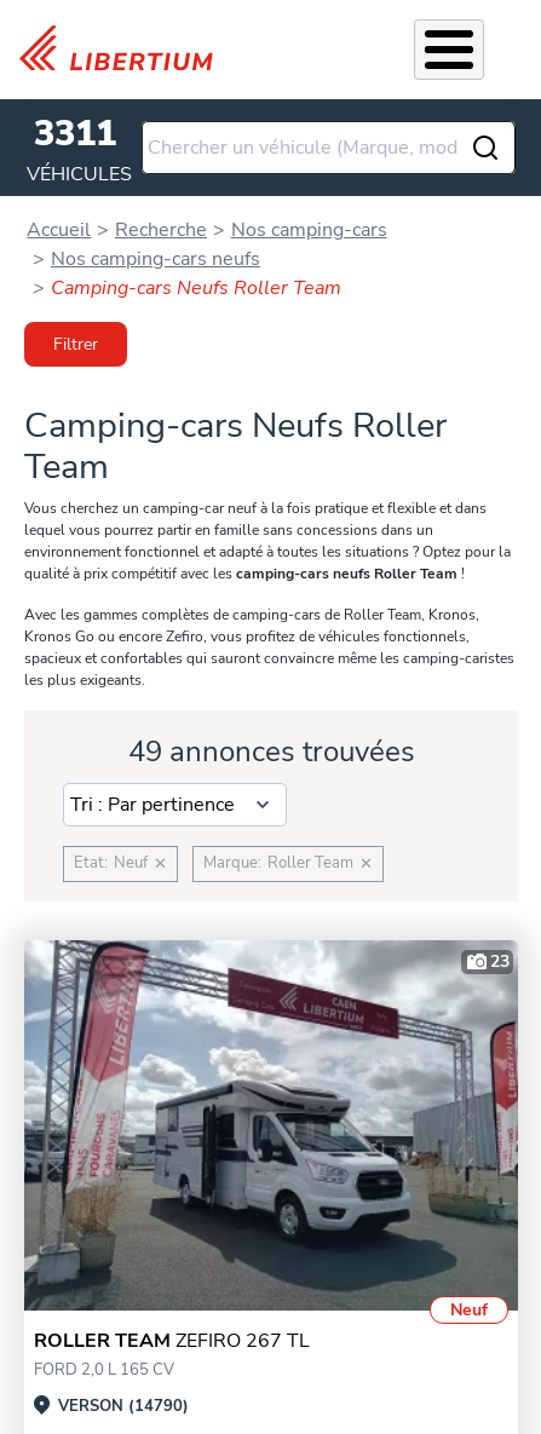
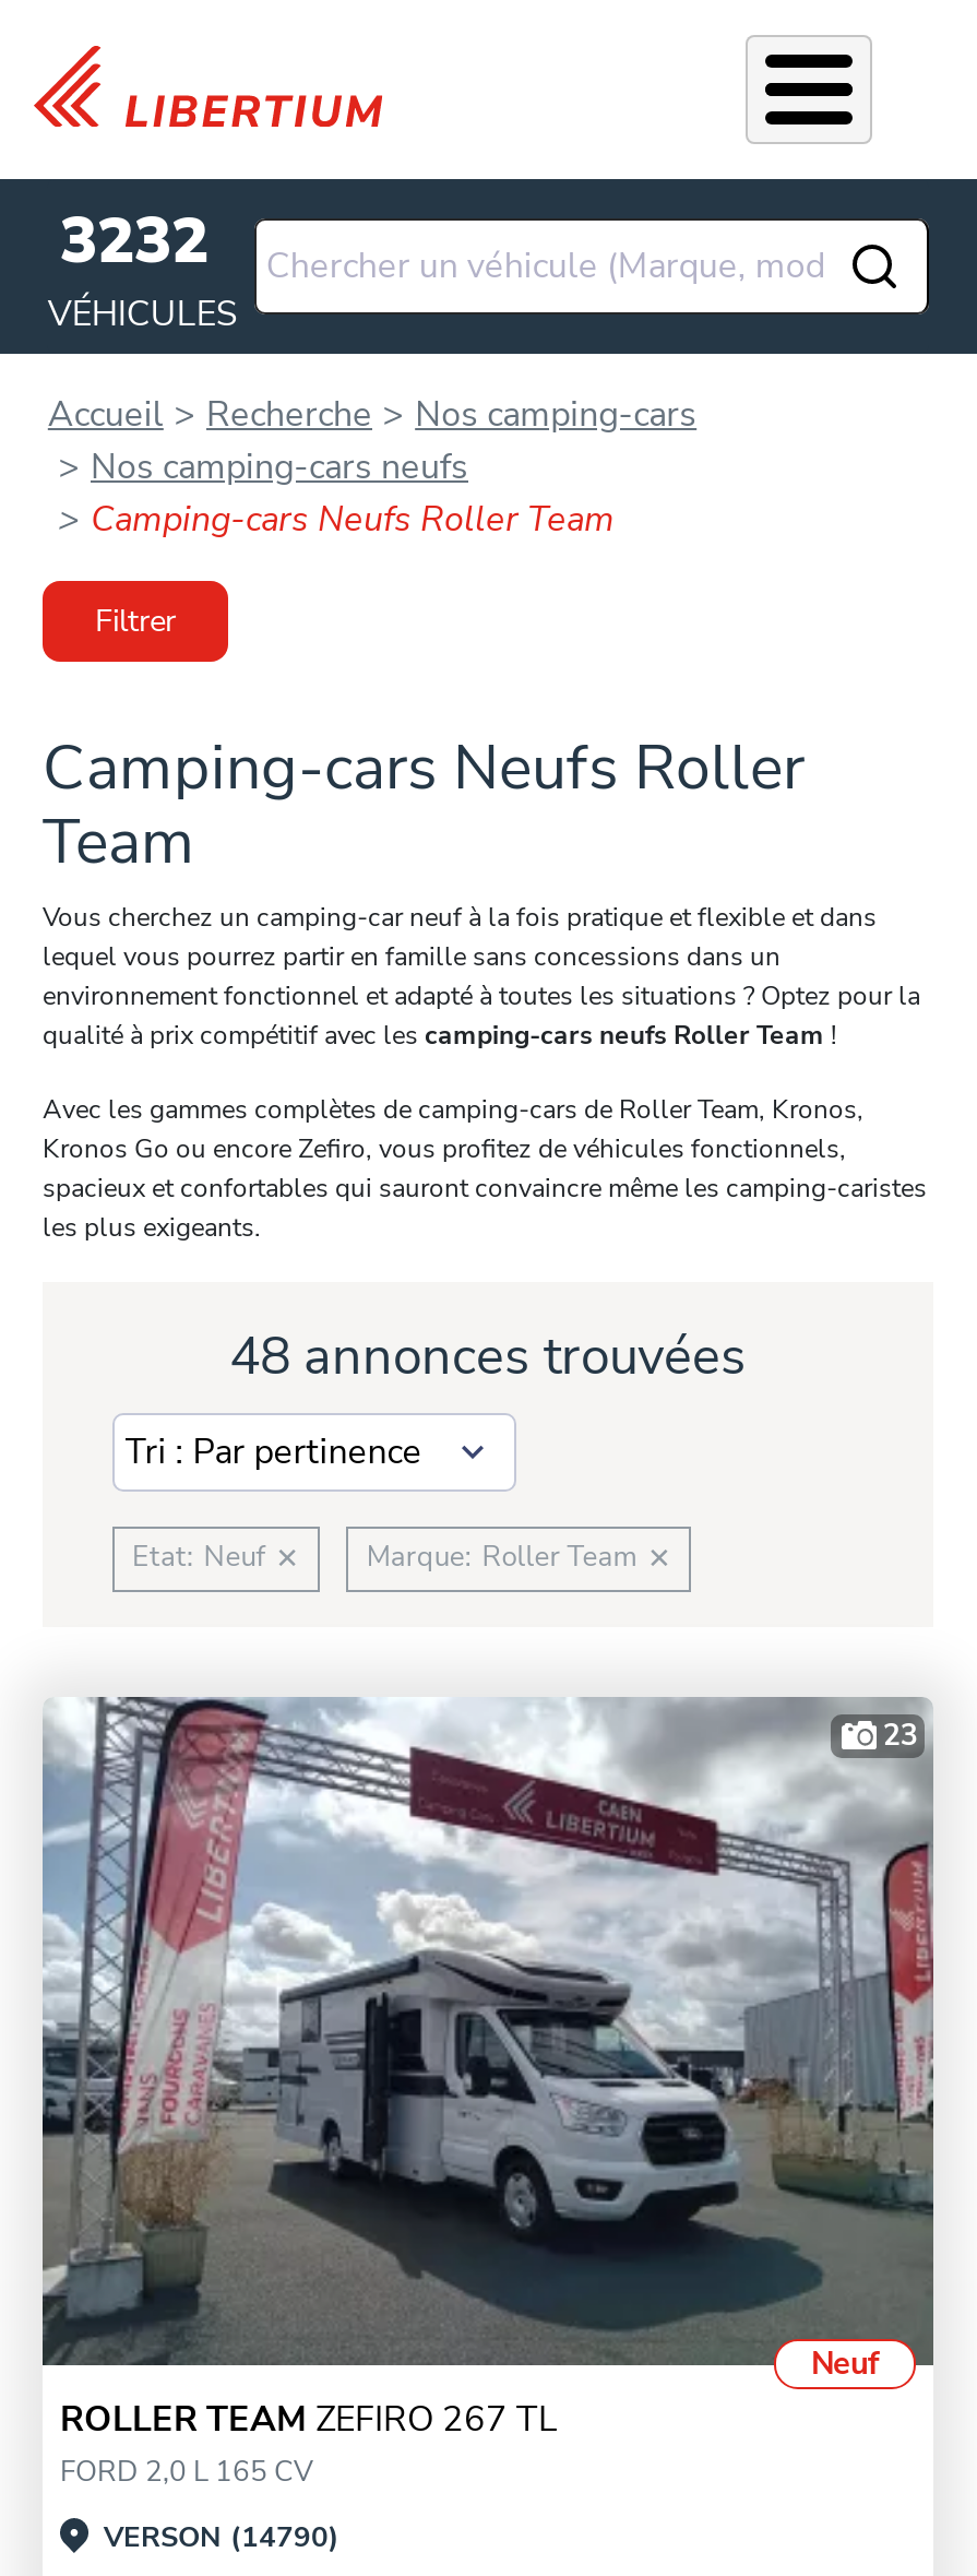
- 3311
+ 3232

- 49 annonces trouvées
+ 48 annonces trouvées
